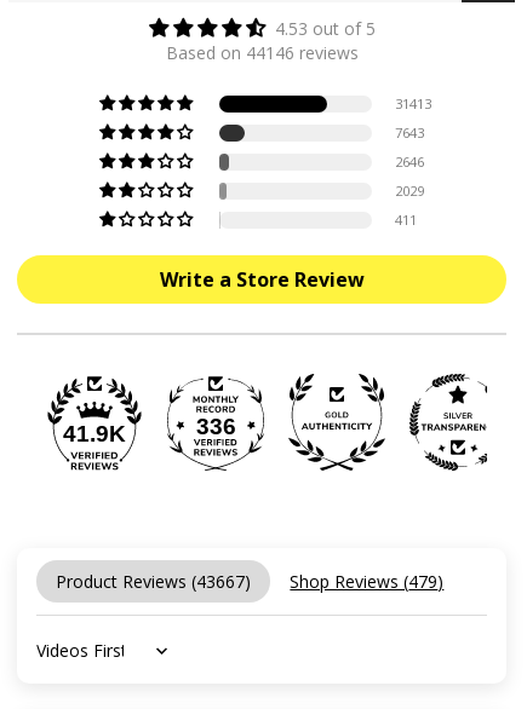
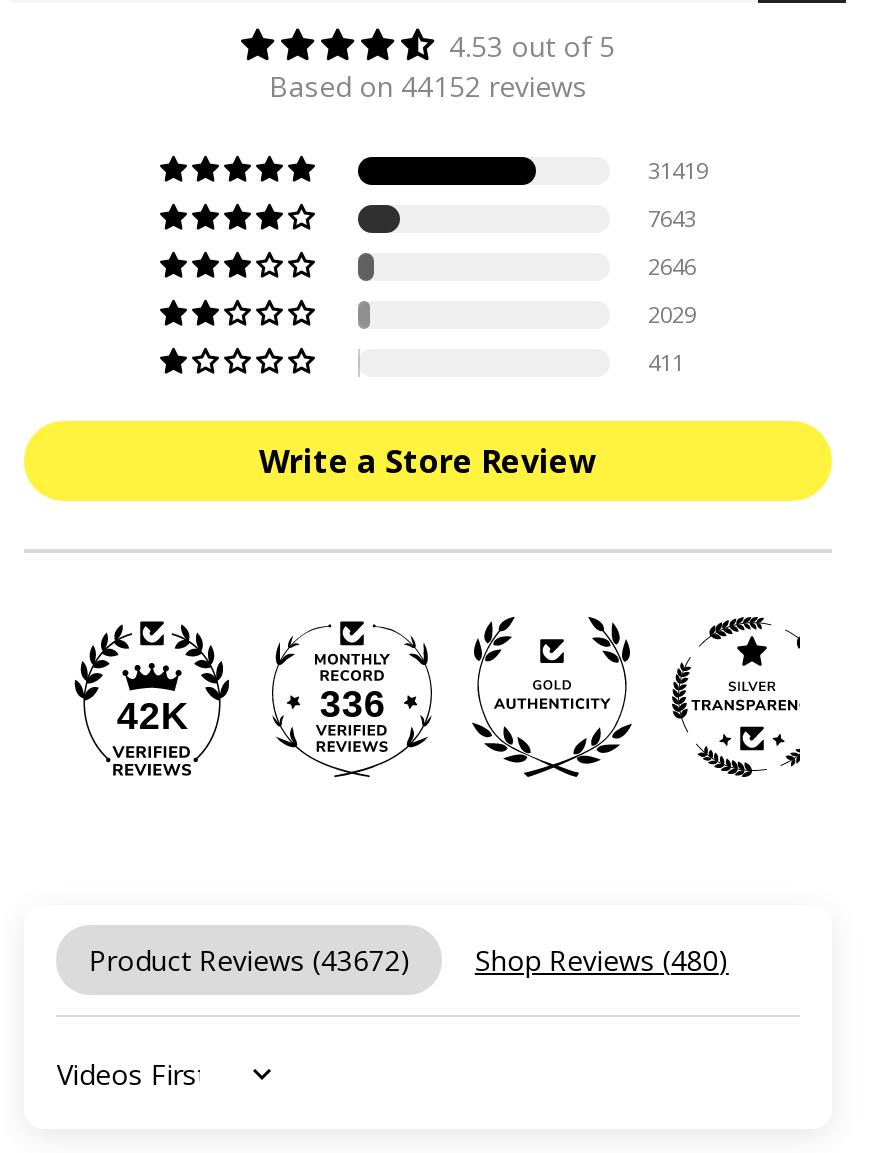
- Based on 44146 reviews
+ Based on 44152 reviews

- 31413
+ 31419

- 41.9K
+ 42K

- Product Reviews (43667)
+ Product Reviews (43672)

- Shop Reviews (479)
+ Shop Reviews (480)
